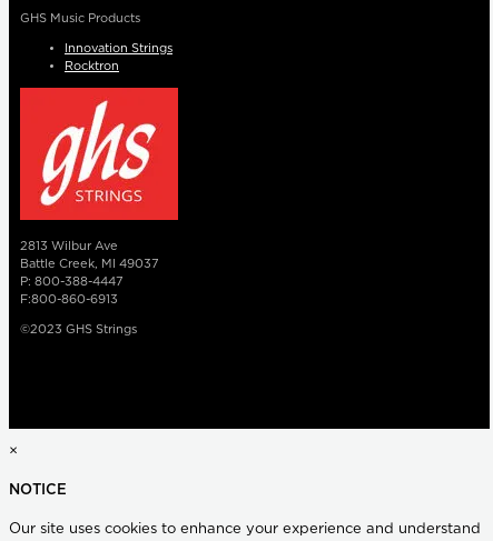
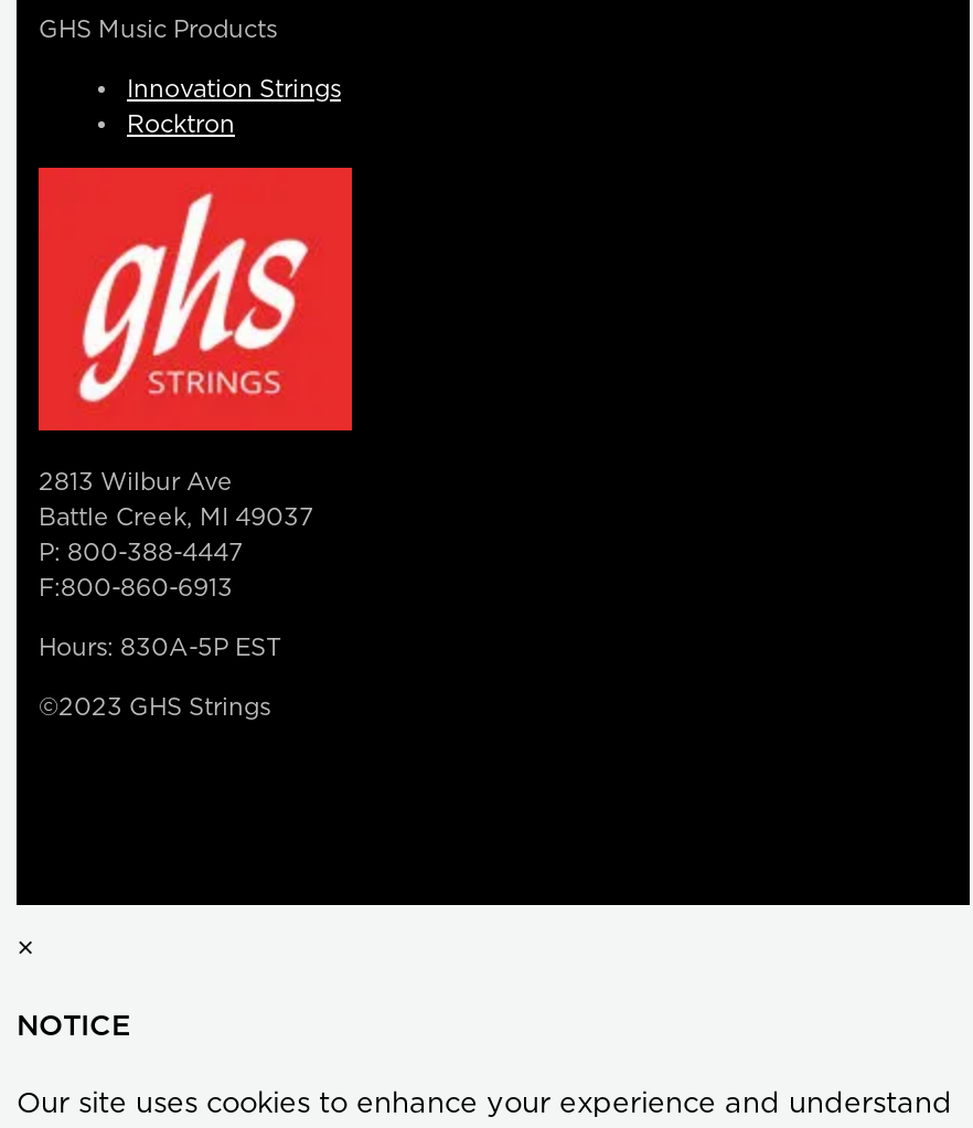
+ Hours: 830A-5P EST
